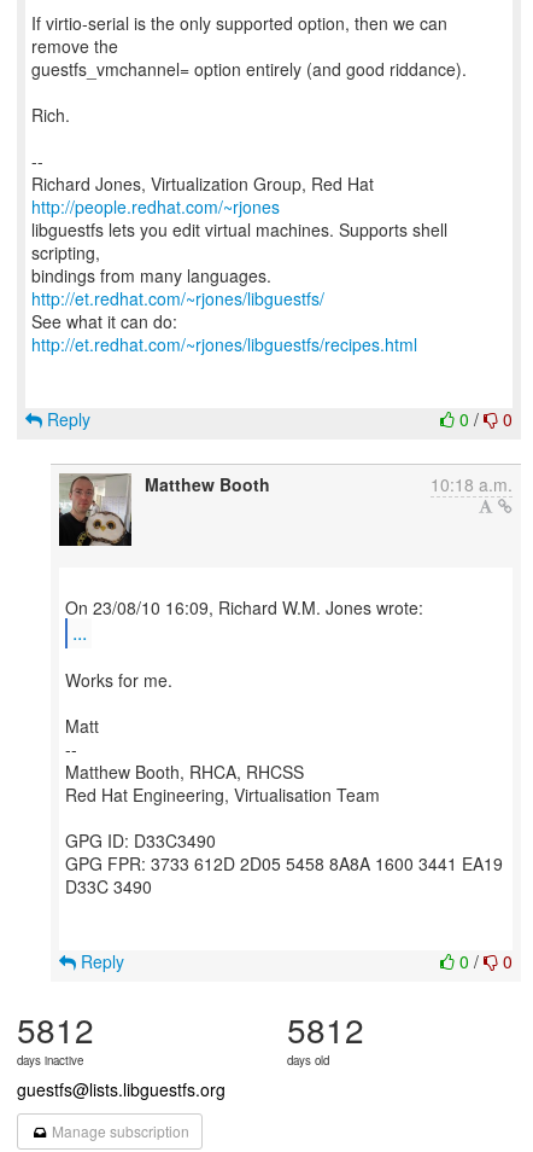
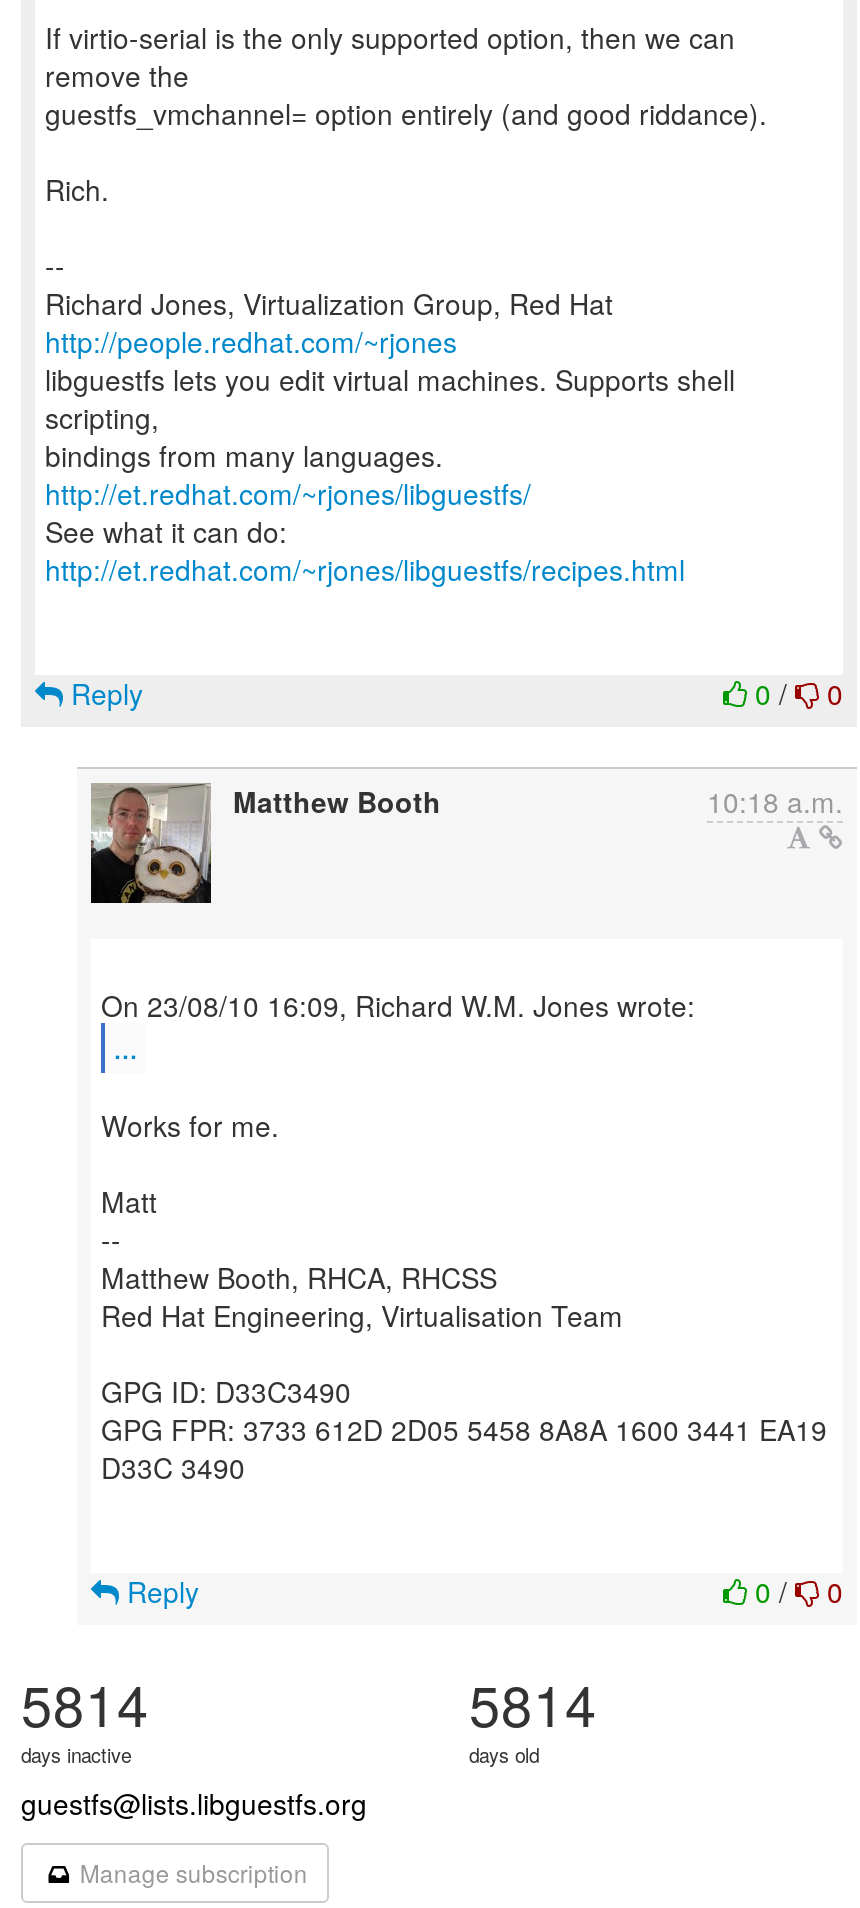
- 5812
+ 5814

- 5812
+ 5814
